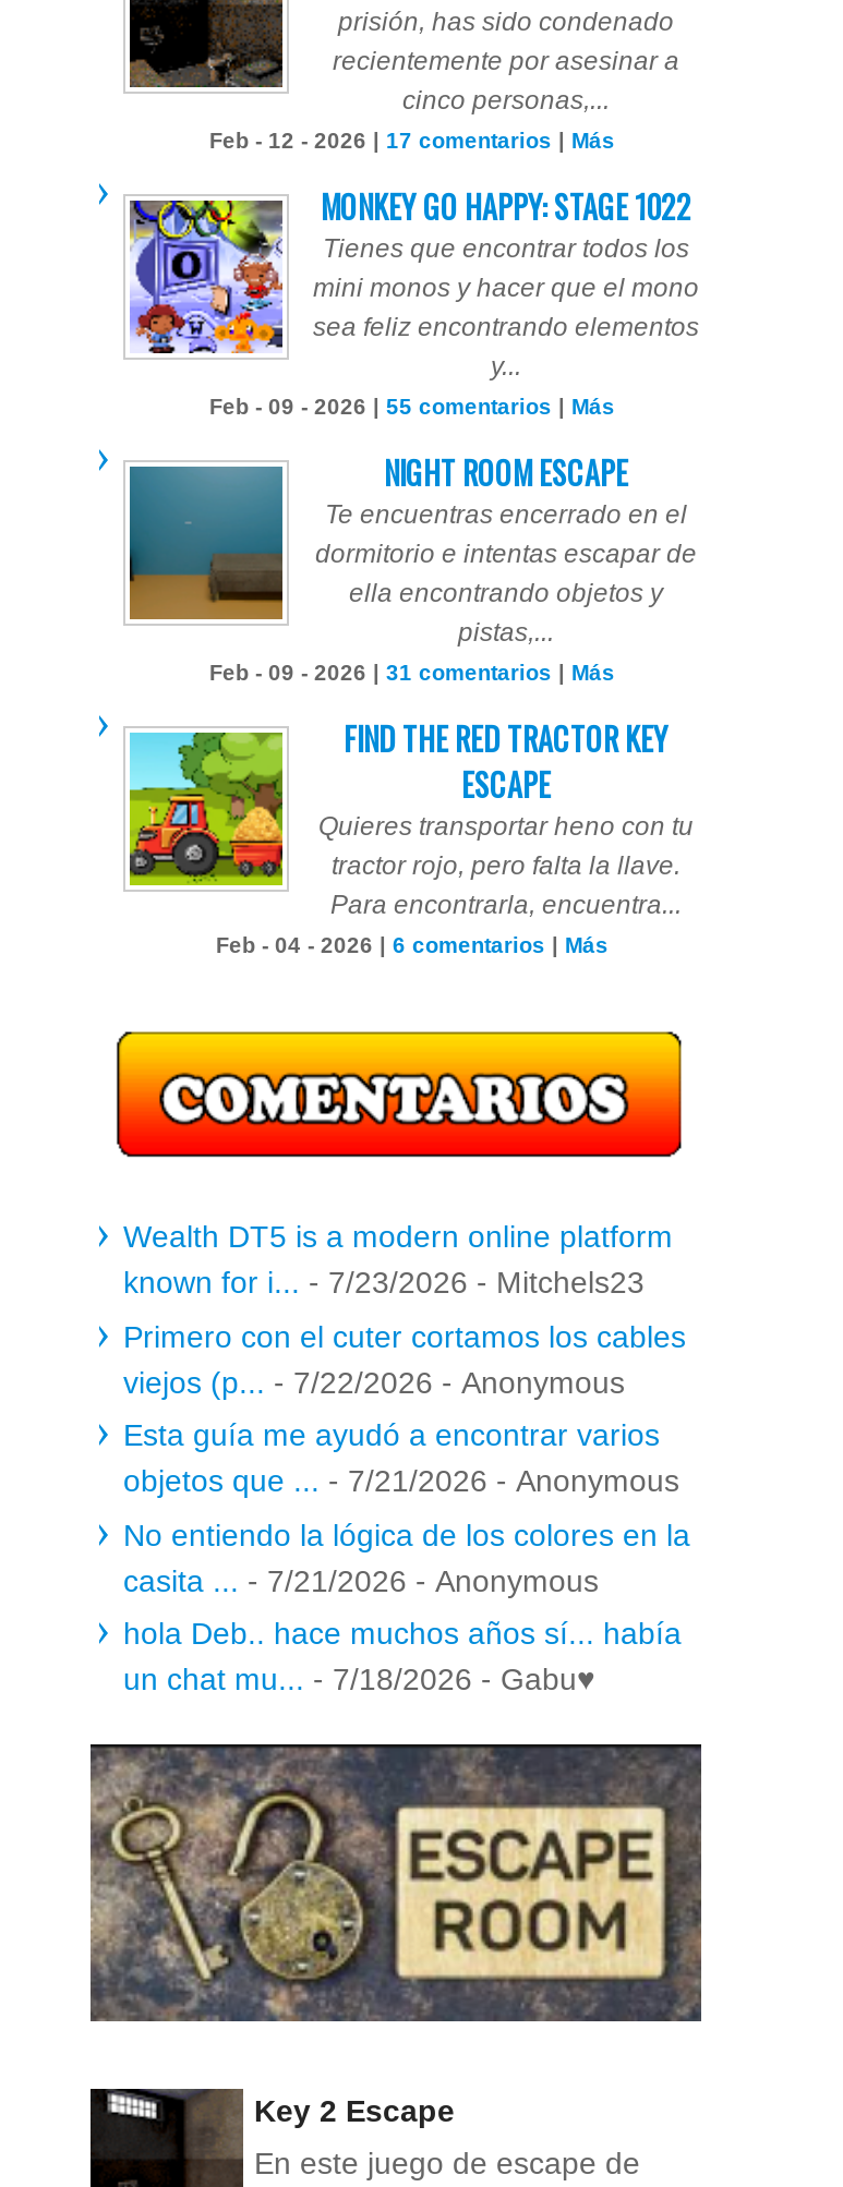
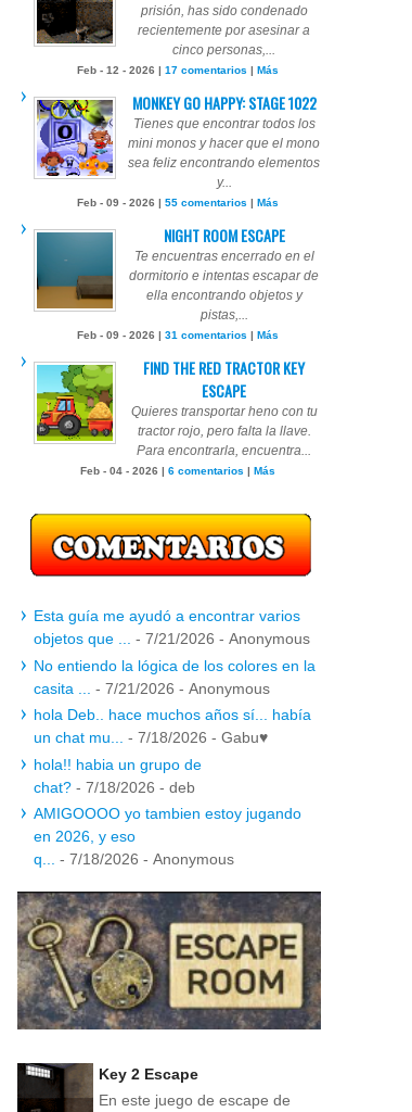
- Wealth DT5 is a modern online platform
- known for i... - 7/23/2026 - Mitchels23
- Primero con el cuter cortamos los cables
- viejos (p... - 7/22/2026 - Anonymous

moved up: Esta guía me ayudó a encontrar varios | objetos que ... - 7/21/2026 - Anonymous | No entiendo la lógica de los colores en la | casita ... - 7/21/2026 - Anonymous | hola Deb.. hace muchos años sí... había

+ hola!! habia un grupo de
+ chat? - 7/18/2026 - deb
+ AMIGOOOO yo tambien estoy jugando
+ en 2026, y eso
+ q... - 7/18/2026 - Anonymous
